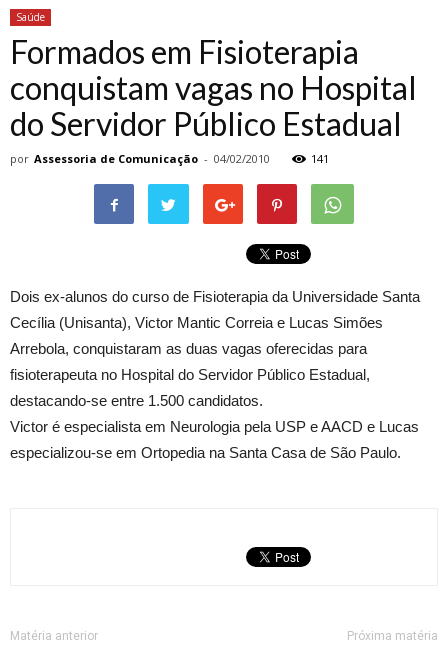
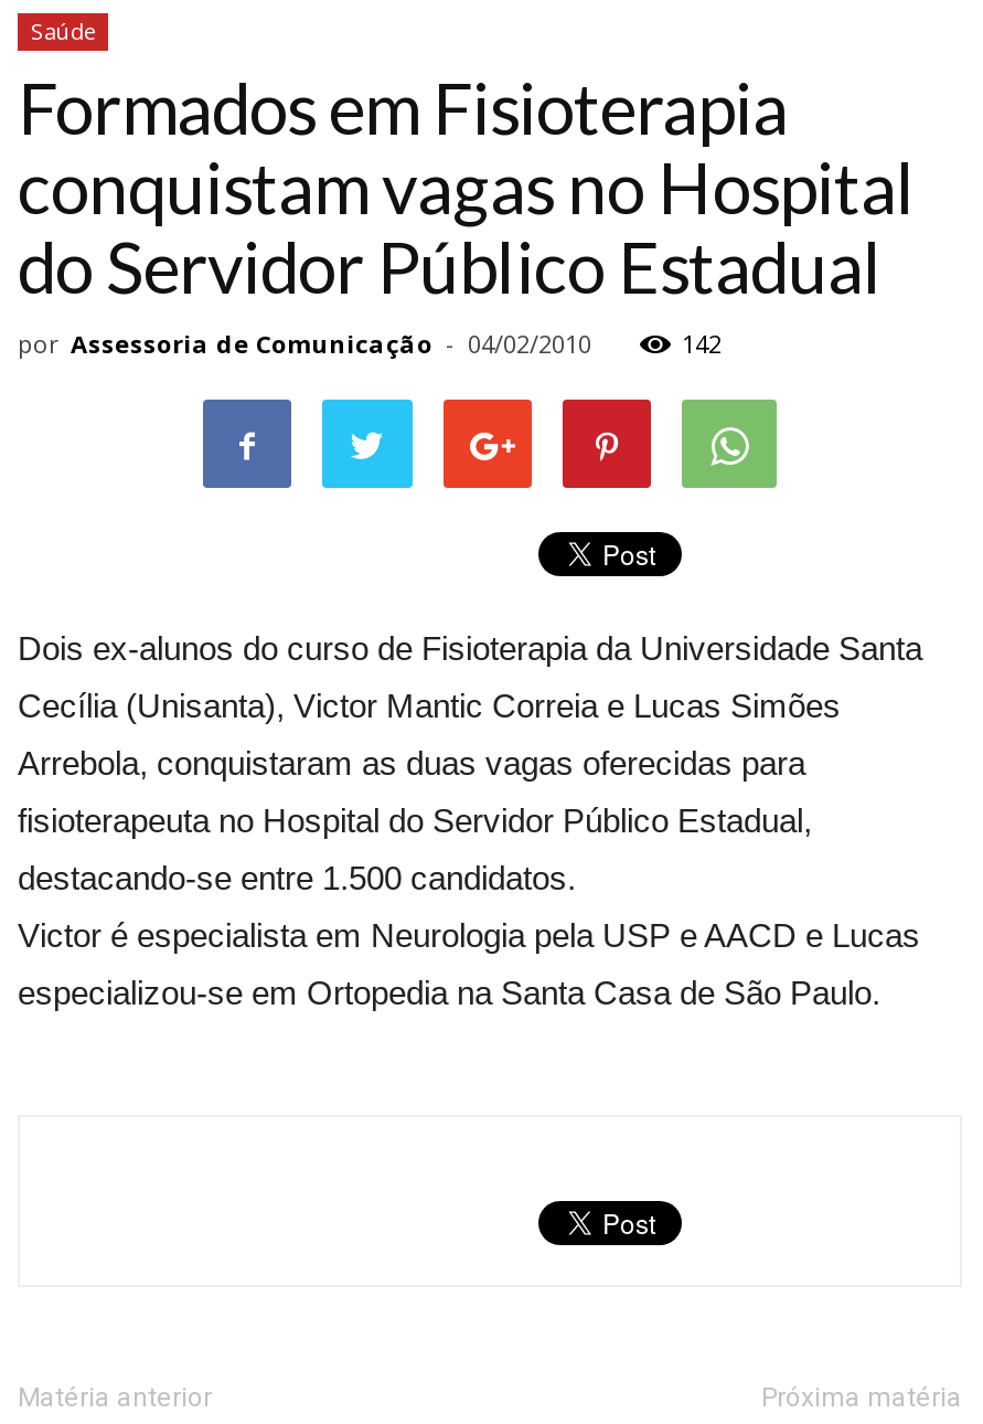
- 141
+ 142
